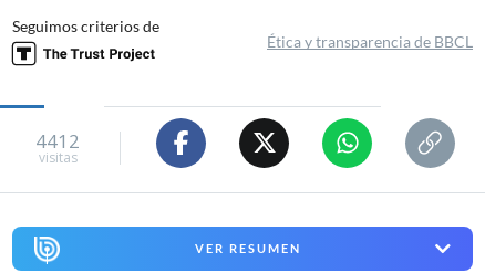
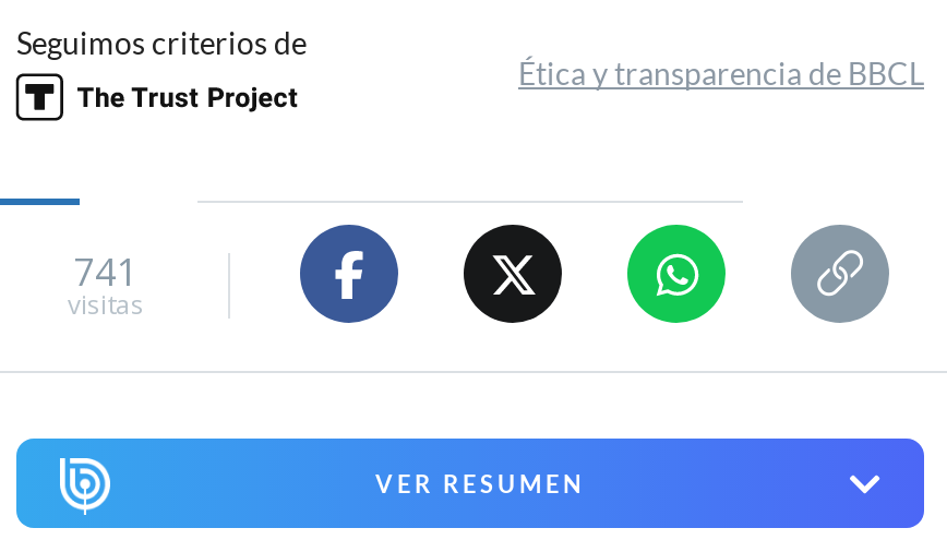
- 4412
+ 741
